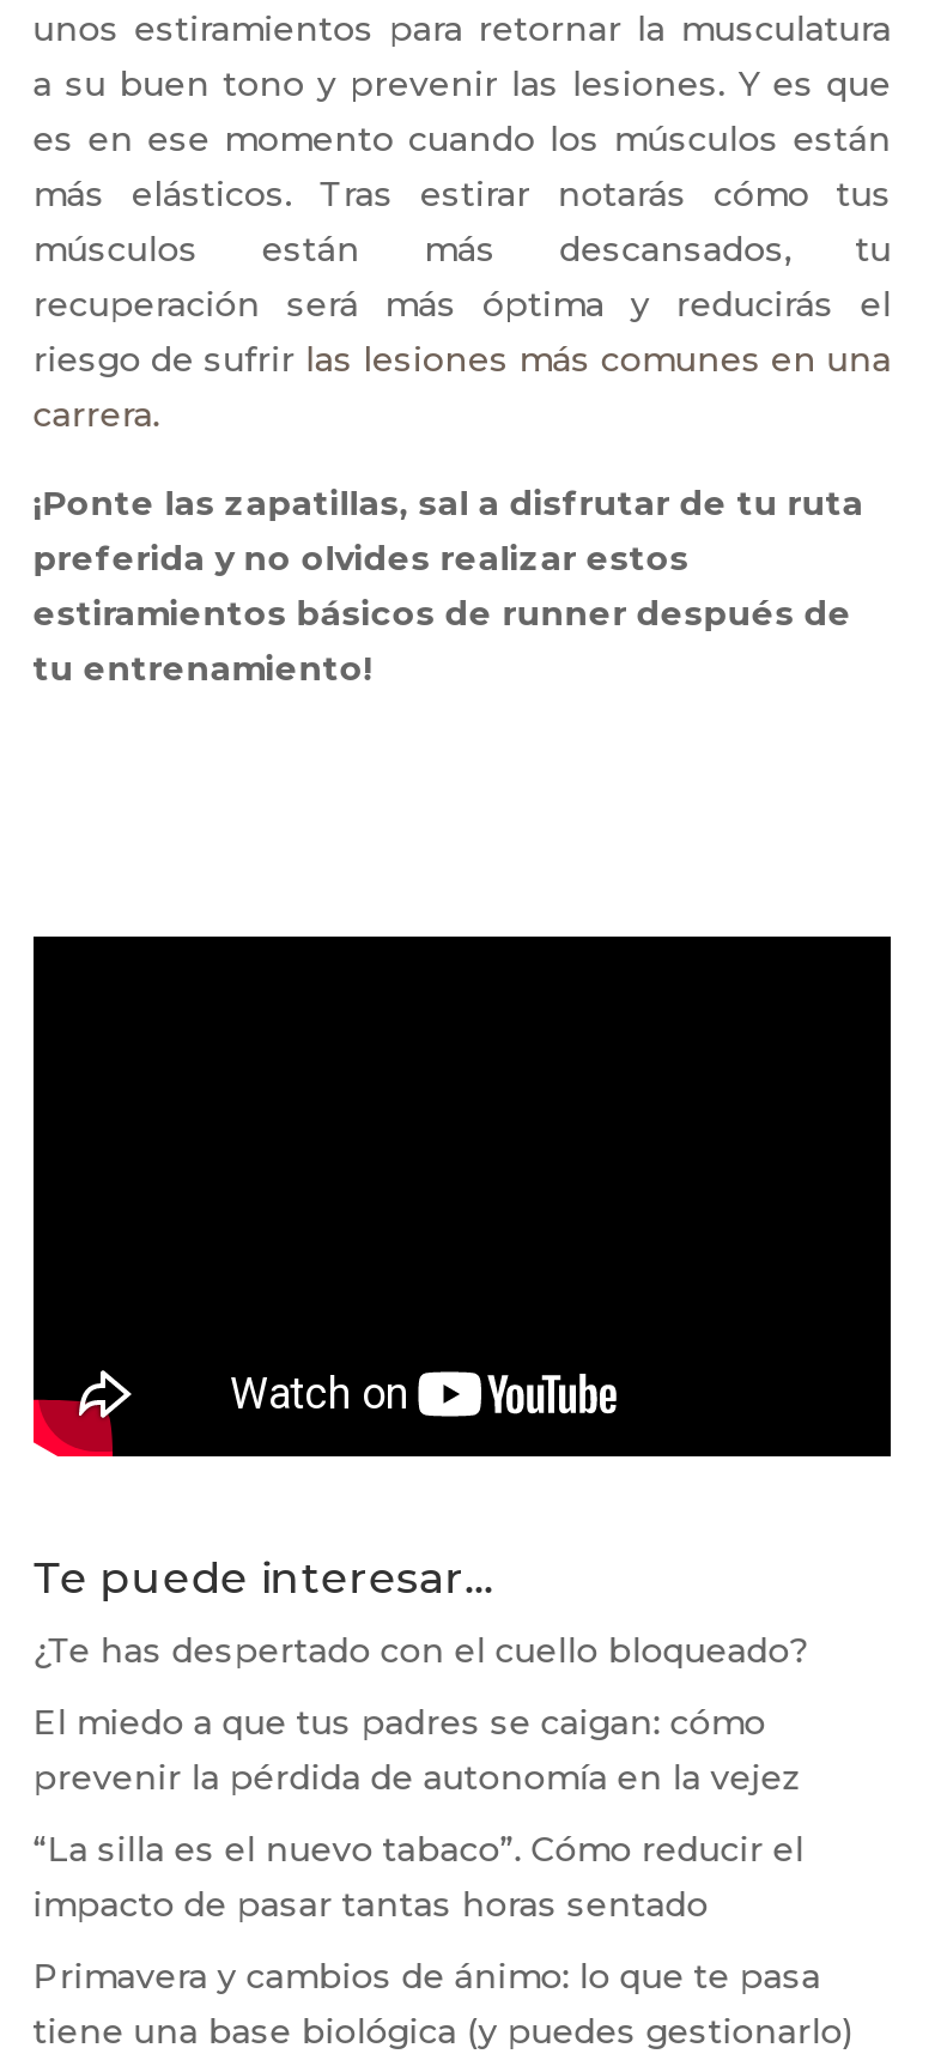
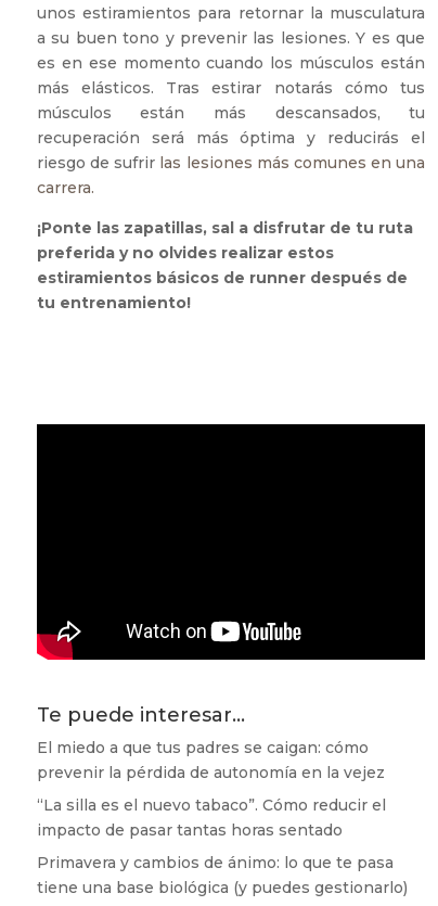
- ¿Te has despertado con el cuello bloqueado?
